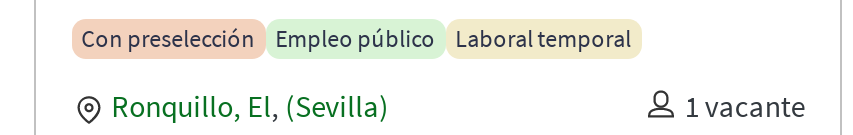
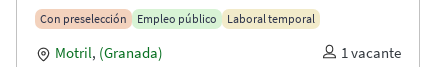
- Ronquillo, El, (Sevilla)
+ Motril, (Granada)
